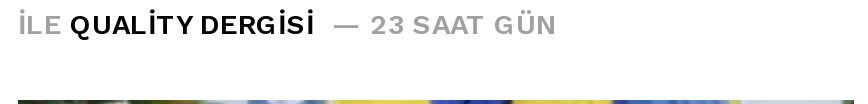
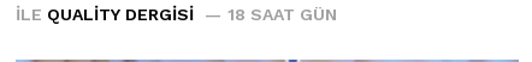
- 23 SAAT GÜN
+ 18 SAAT GÜN
